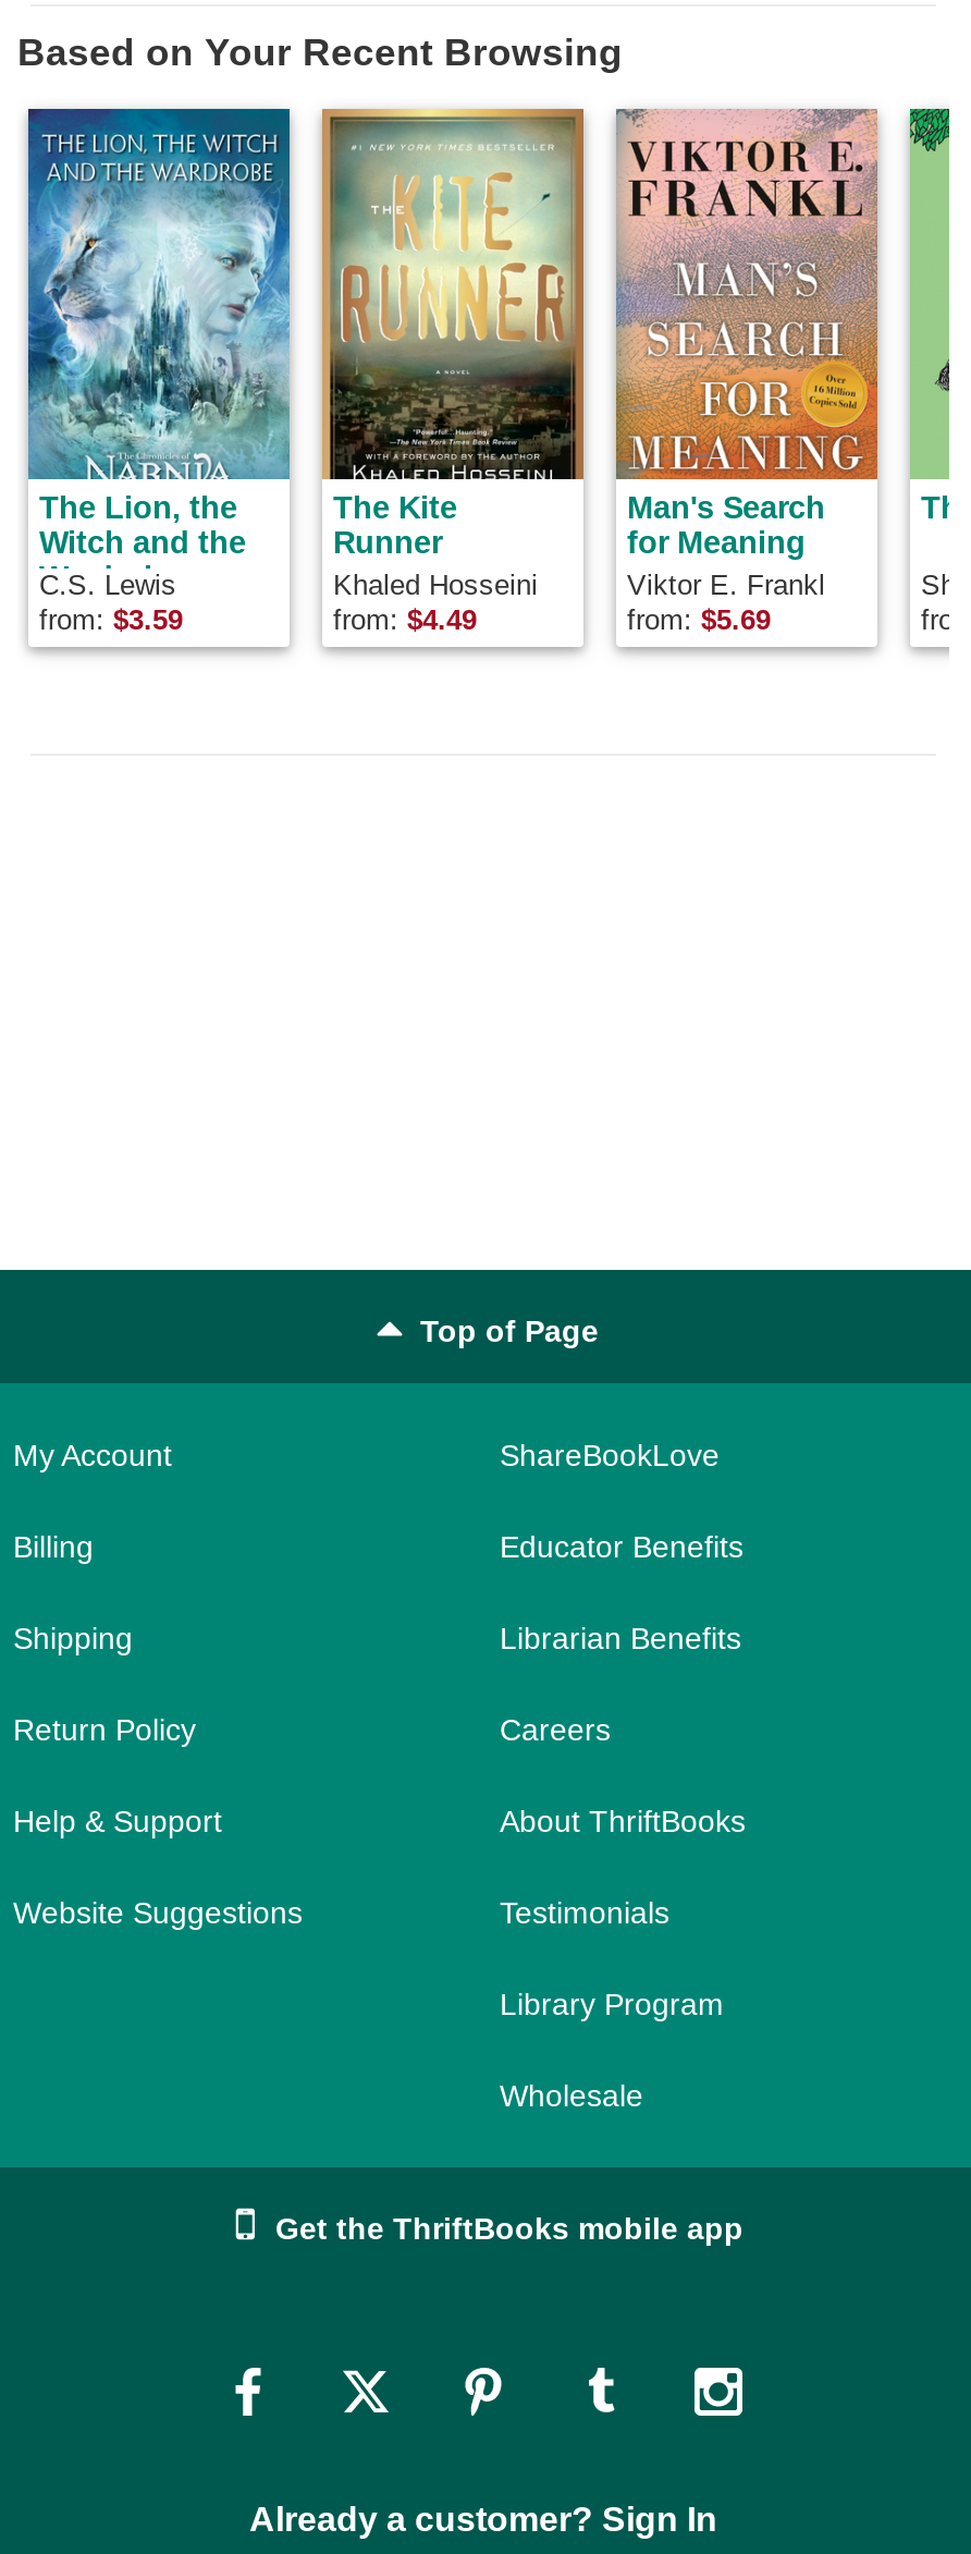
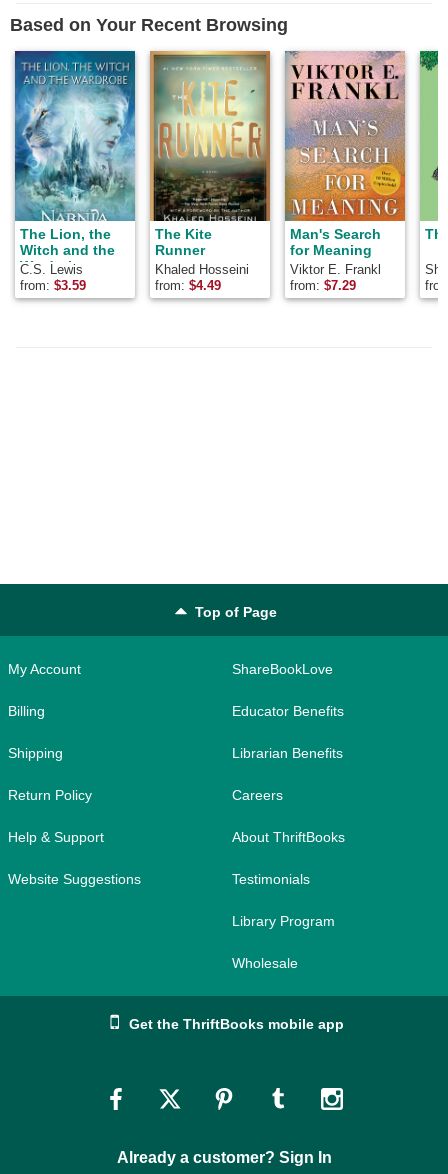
- from: $5.69
+ from: $7.29
